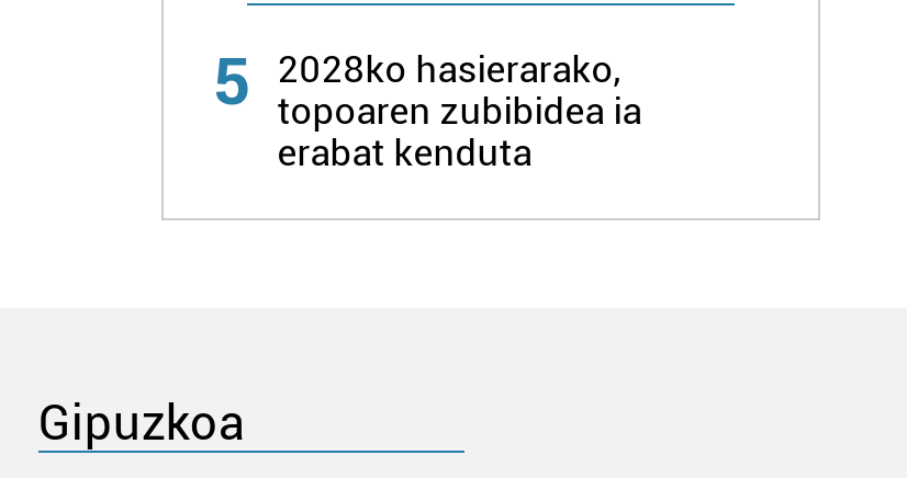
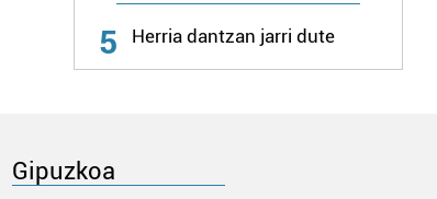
- 2028ko hasierarako,
- topoaren zubibidea ia
- erabat kenduta
+ Herria dantzan jarri dute
